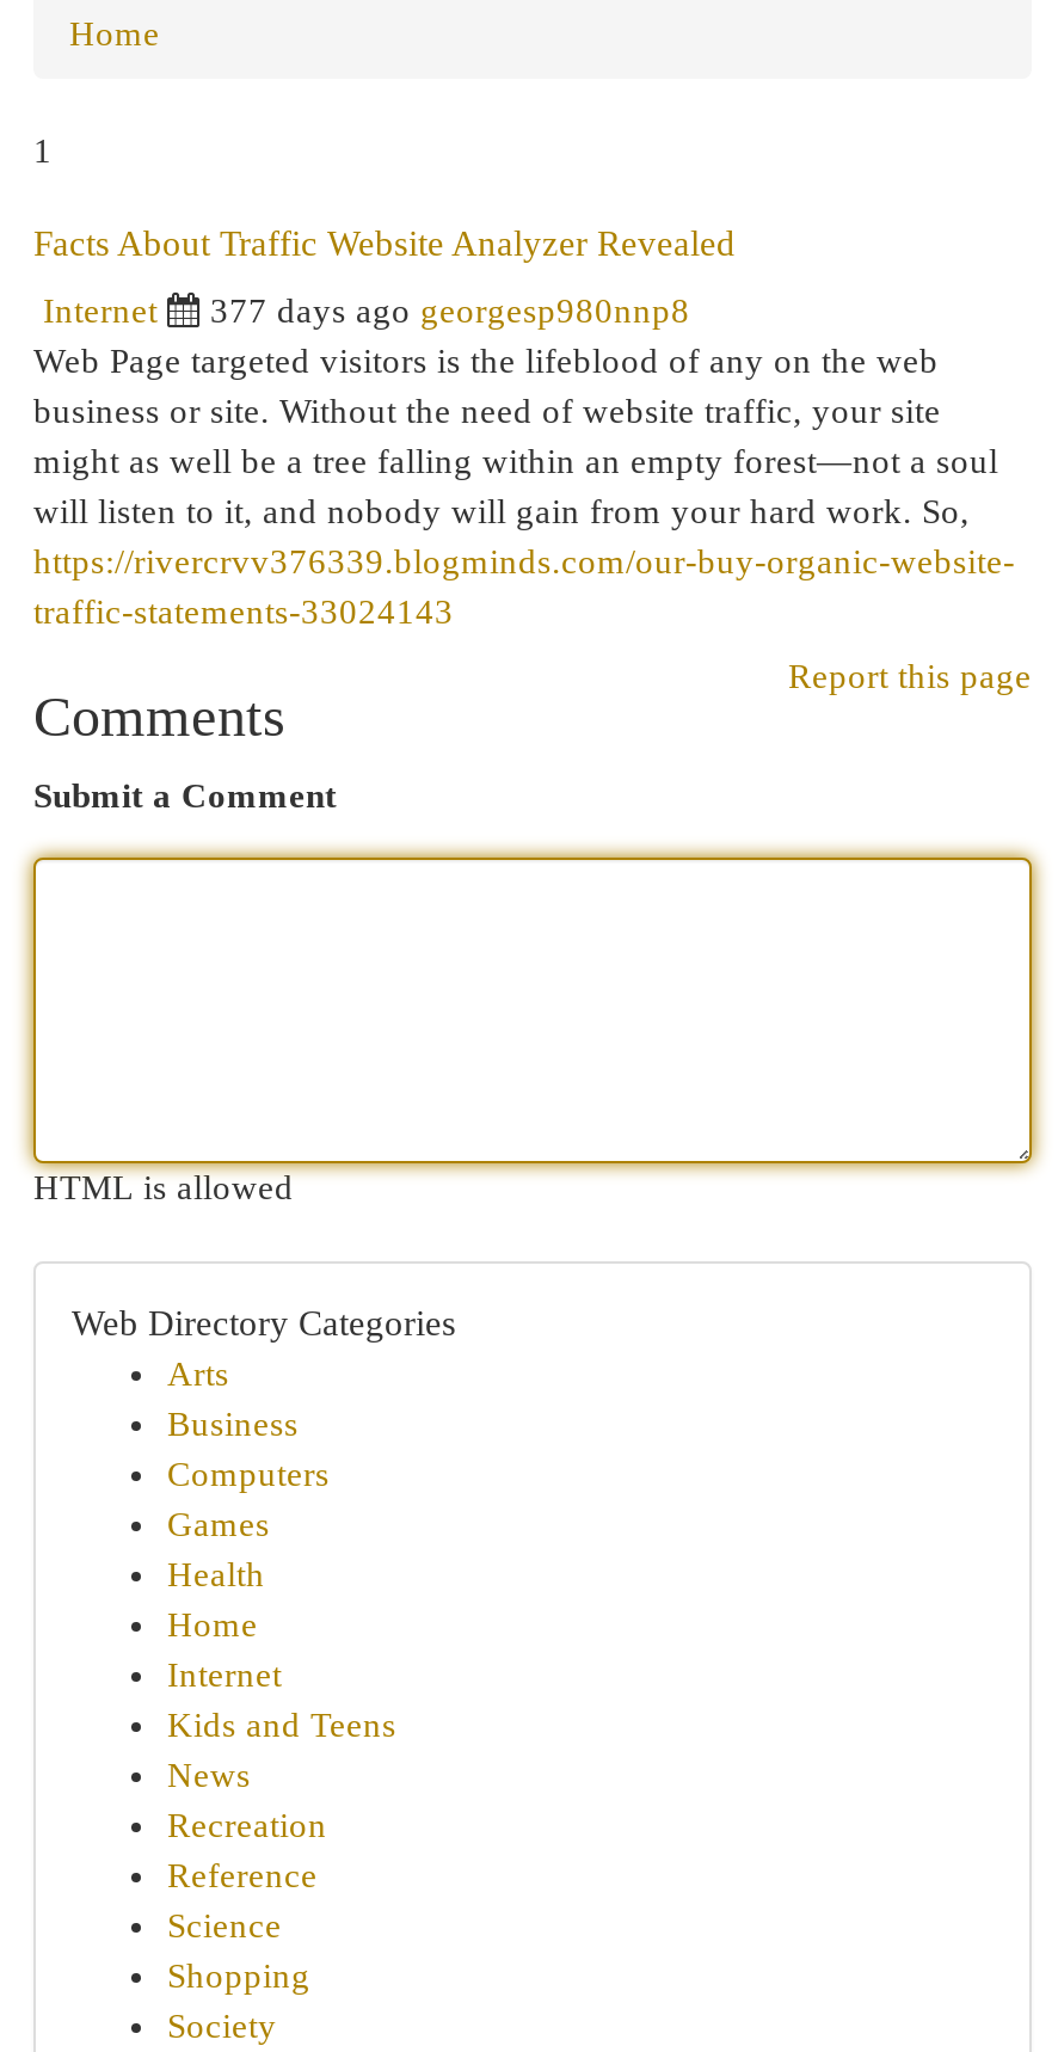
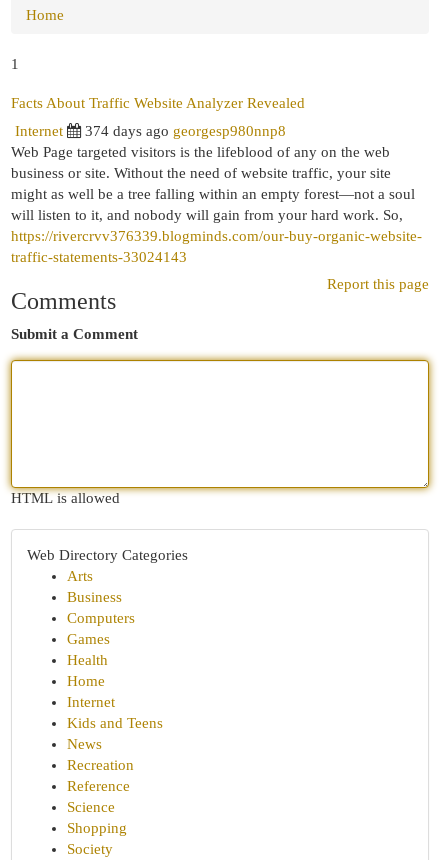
- 377 days ago georgesp980nnp8
+ 374 days ago georgesp980nnp8
